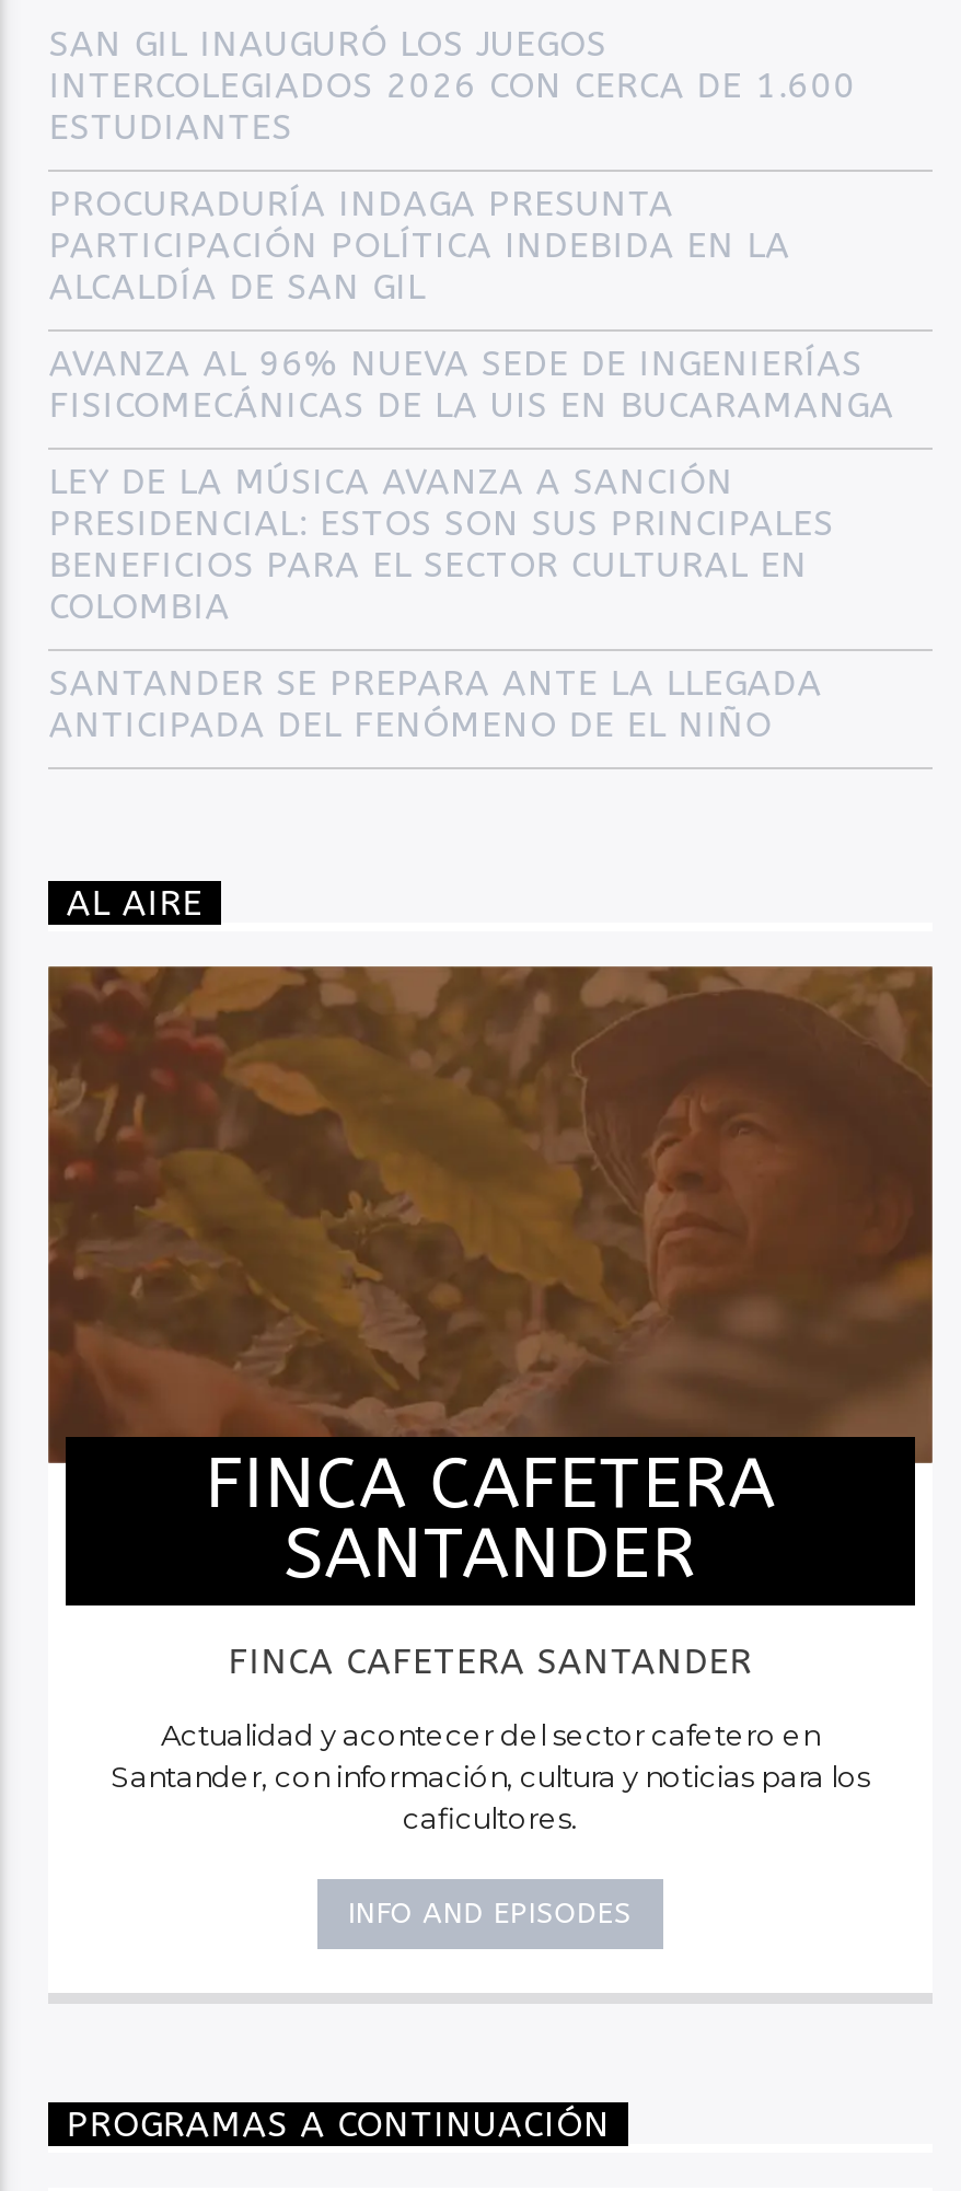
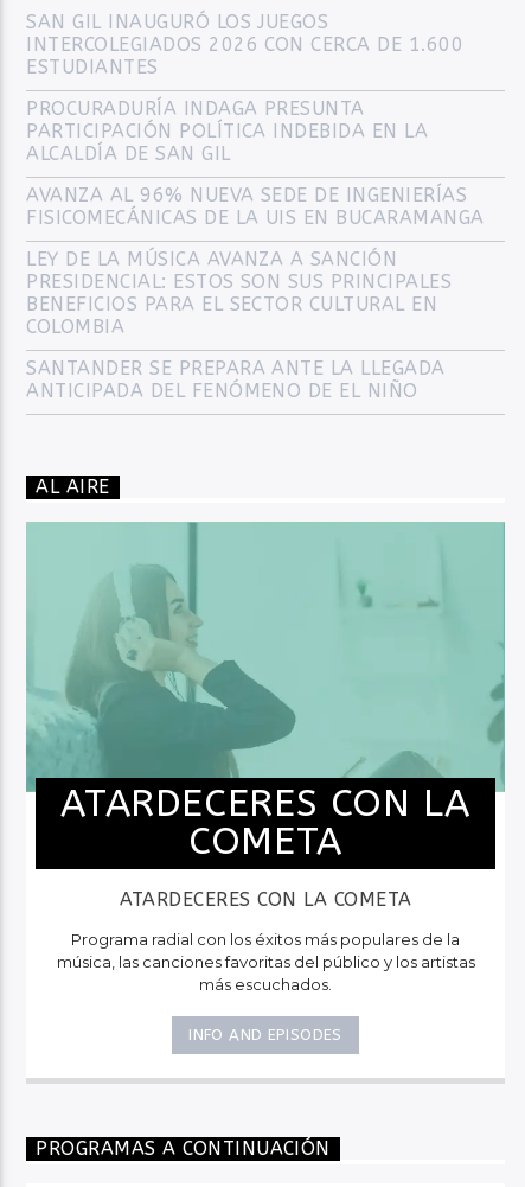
- [image]
- FINCA CAFETERA
- SANTANDER
+ [image]
+ ATARDECERES CON LA
+ COMETA

- FINCA CAFETERA SANTANDER
+ ATARDECERES CON LA COMETA

- Actualidad y acontecer del sector cafetero en
- Santander, con información, cultura y noticias para los
- caficultores.
+ Programa radial con los éxitos más populares de la
+ música, las canciones favoritas del público y los artistas
+ más escuchados.
